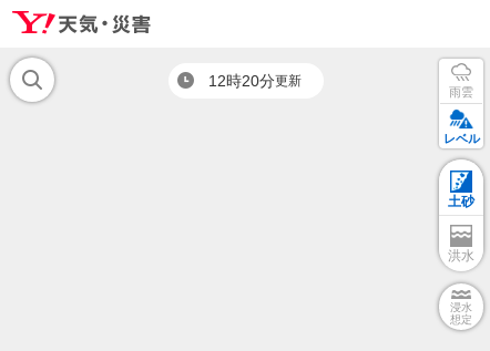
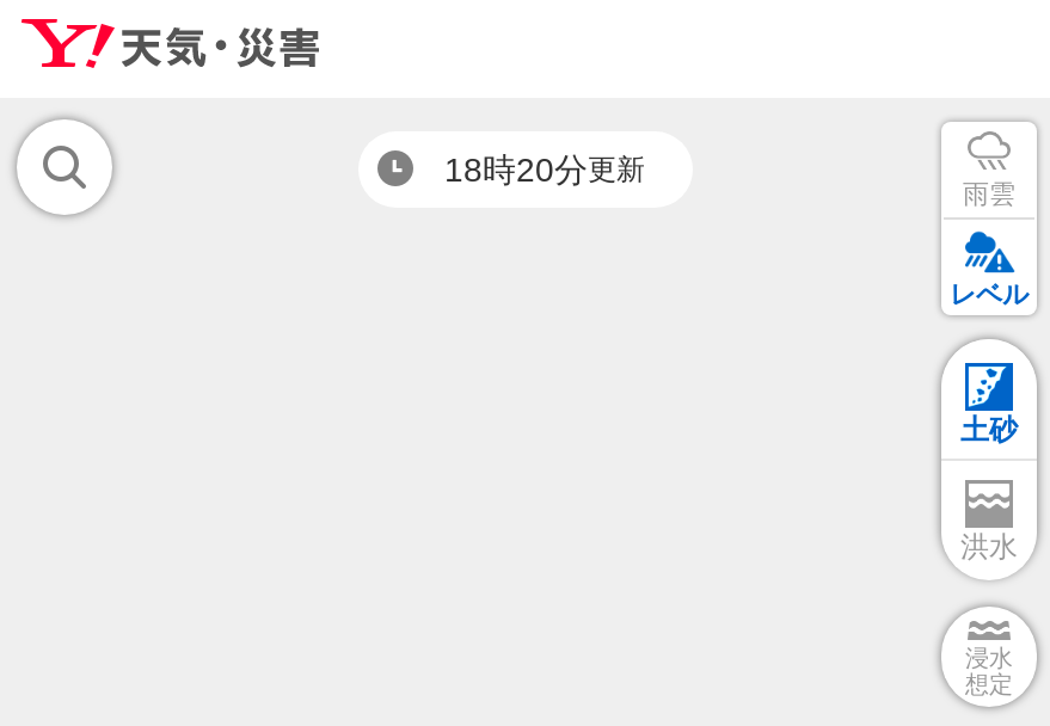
- 12時20分更新
+ 18時20分更新
